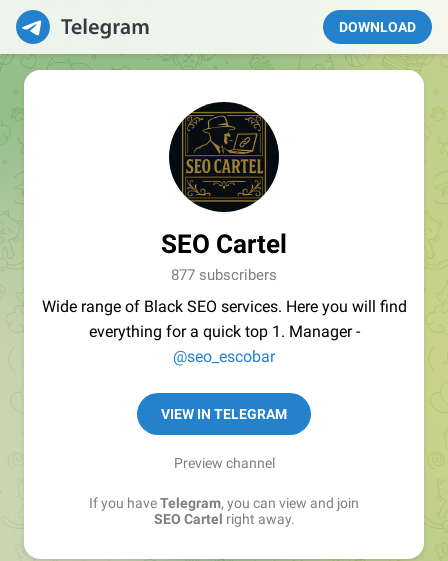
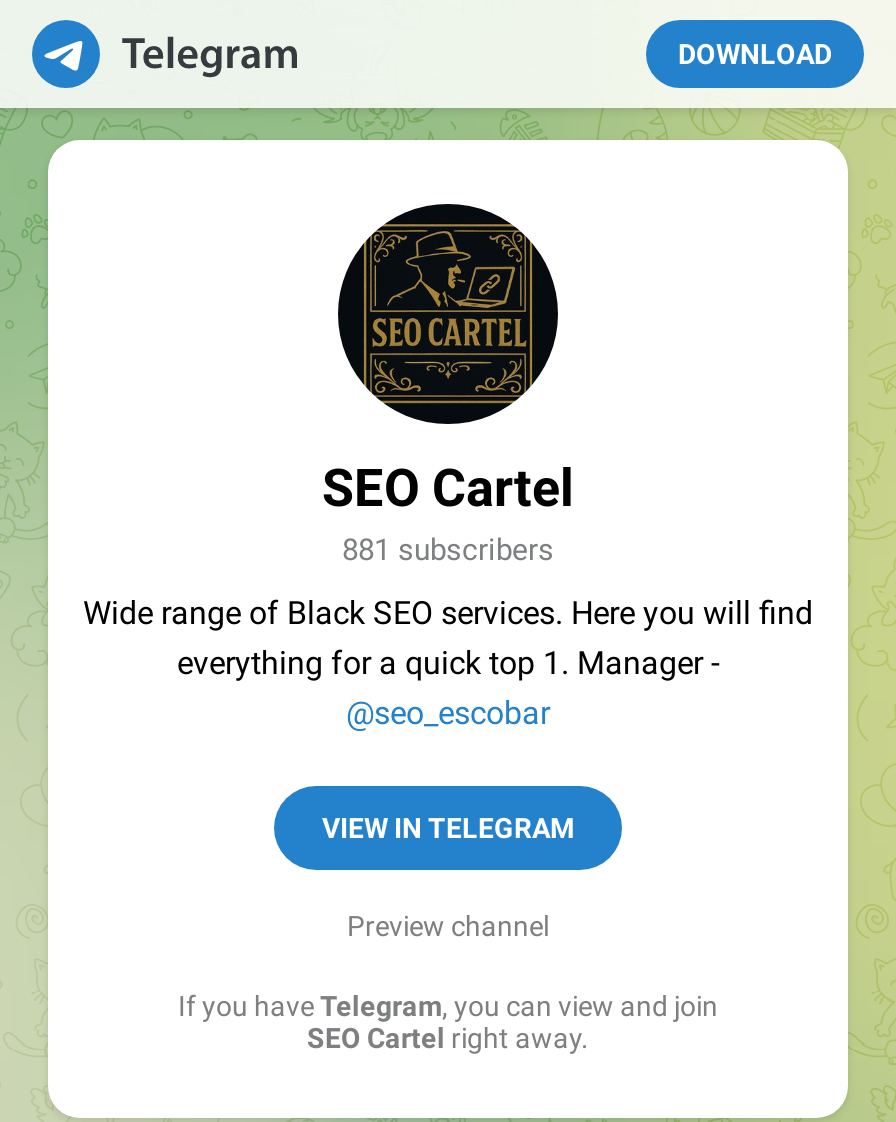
- 877 subscribers
+ 881 subscribers
